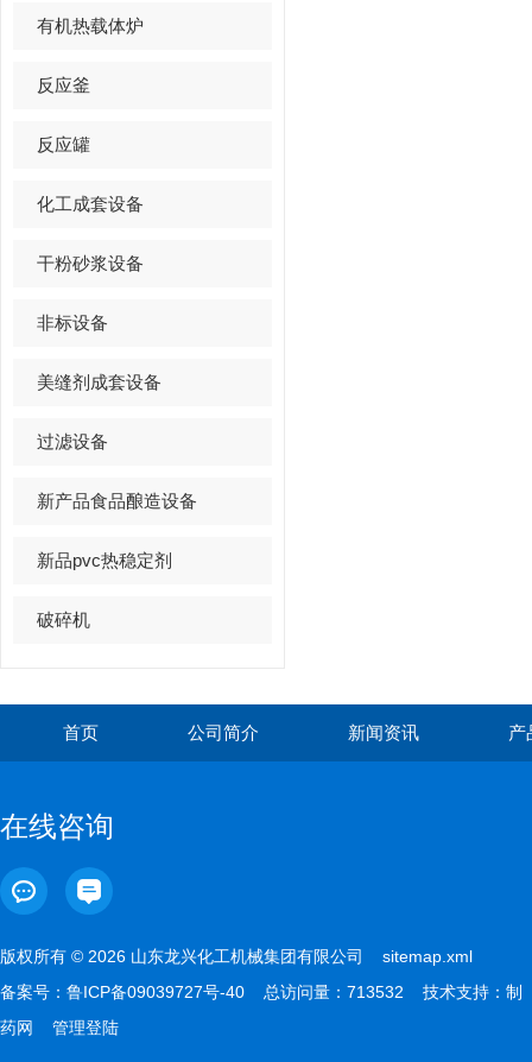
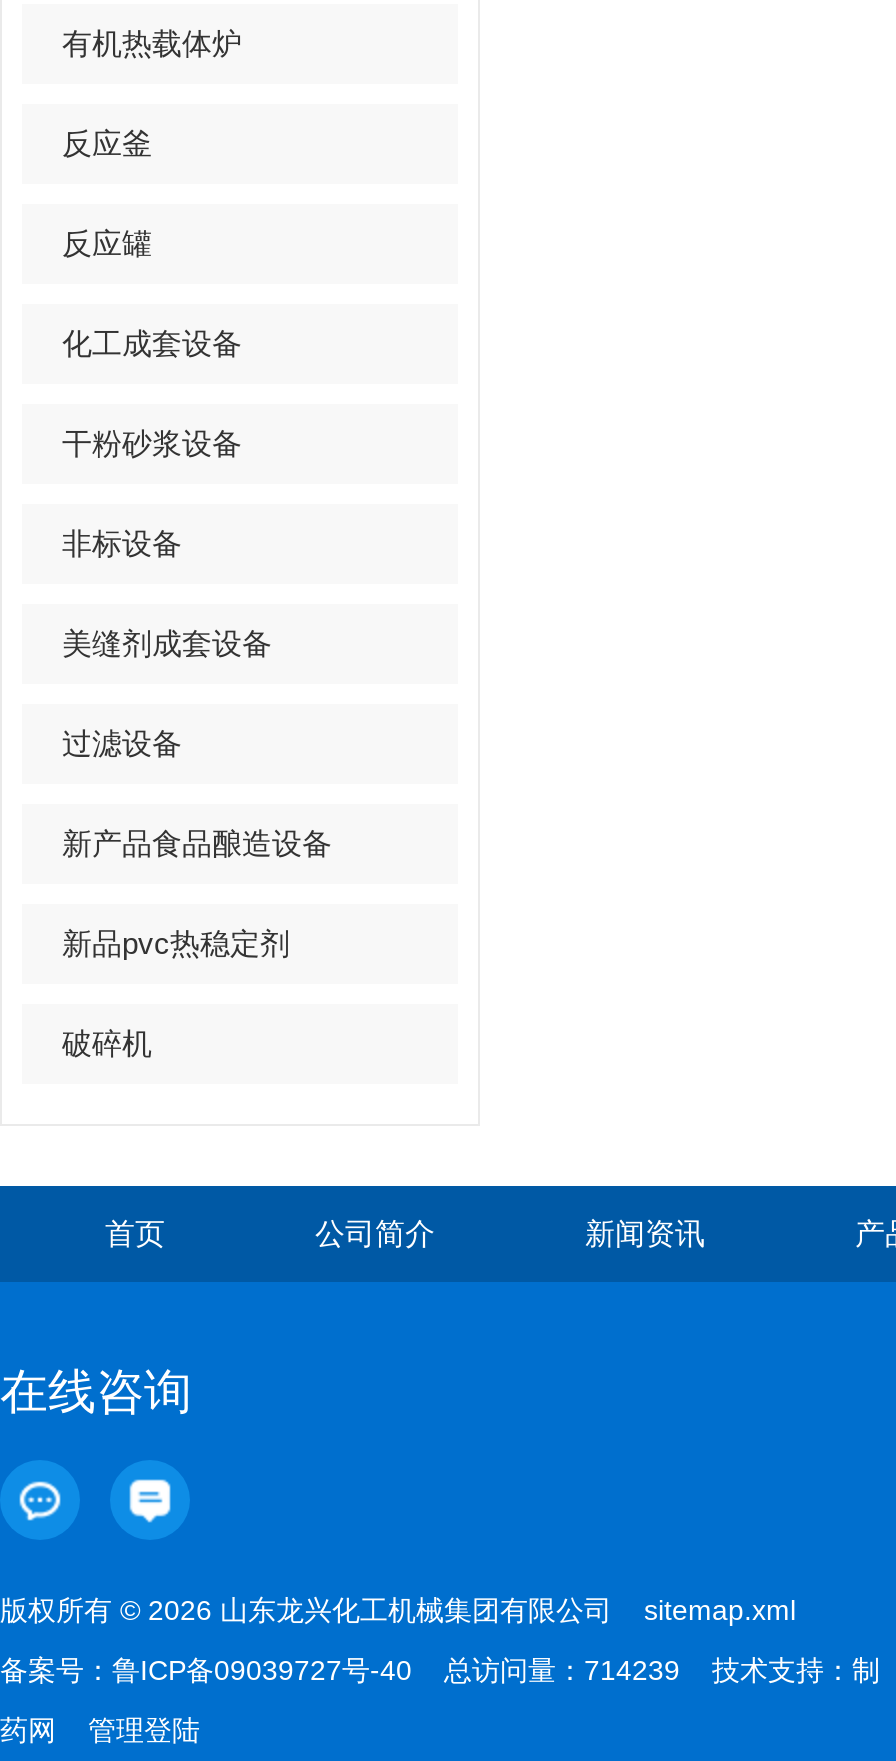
- 备案号：鲁ICP备09039727号-40总访问量：713532 技术支持：制
+ 备案号：鲁ICP备09039727号-40总访问量：714239 技术支持：制
